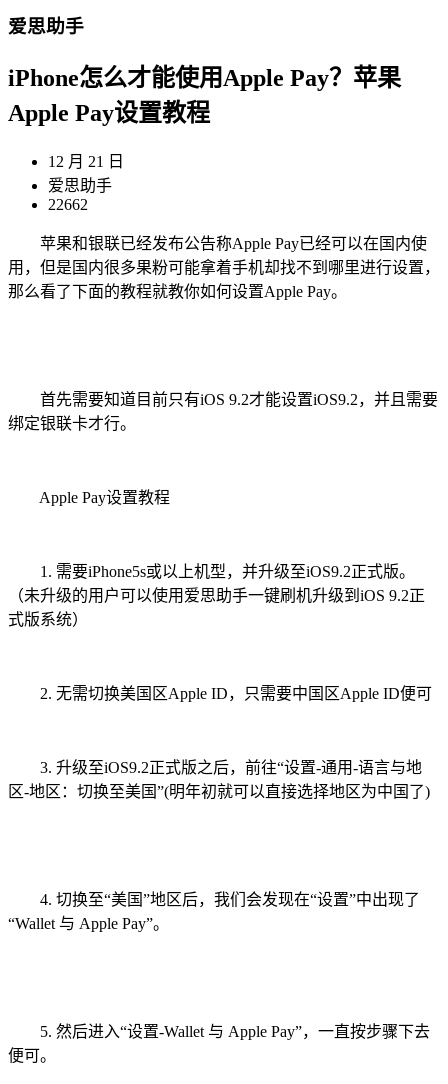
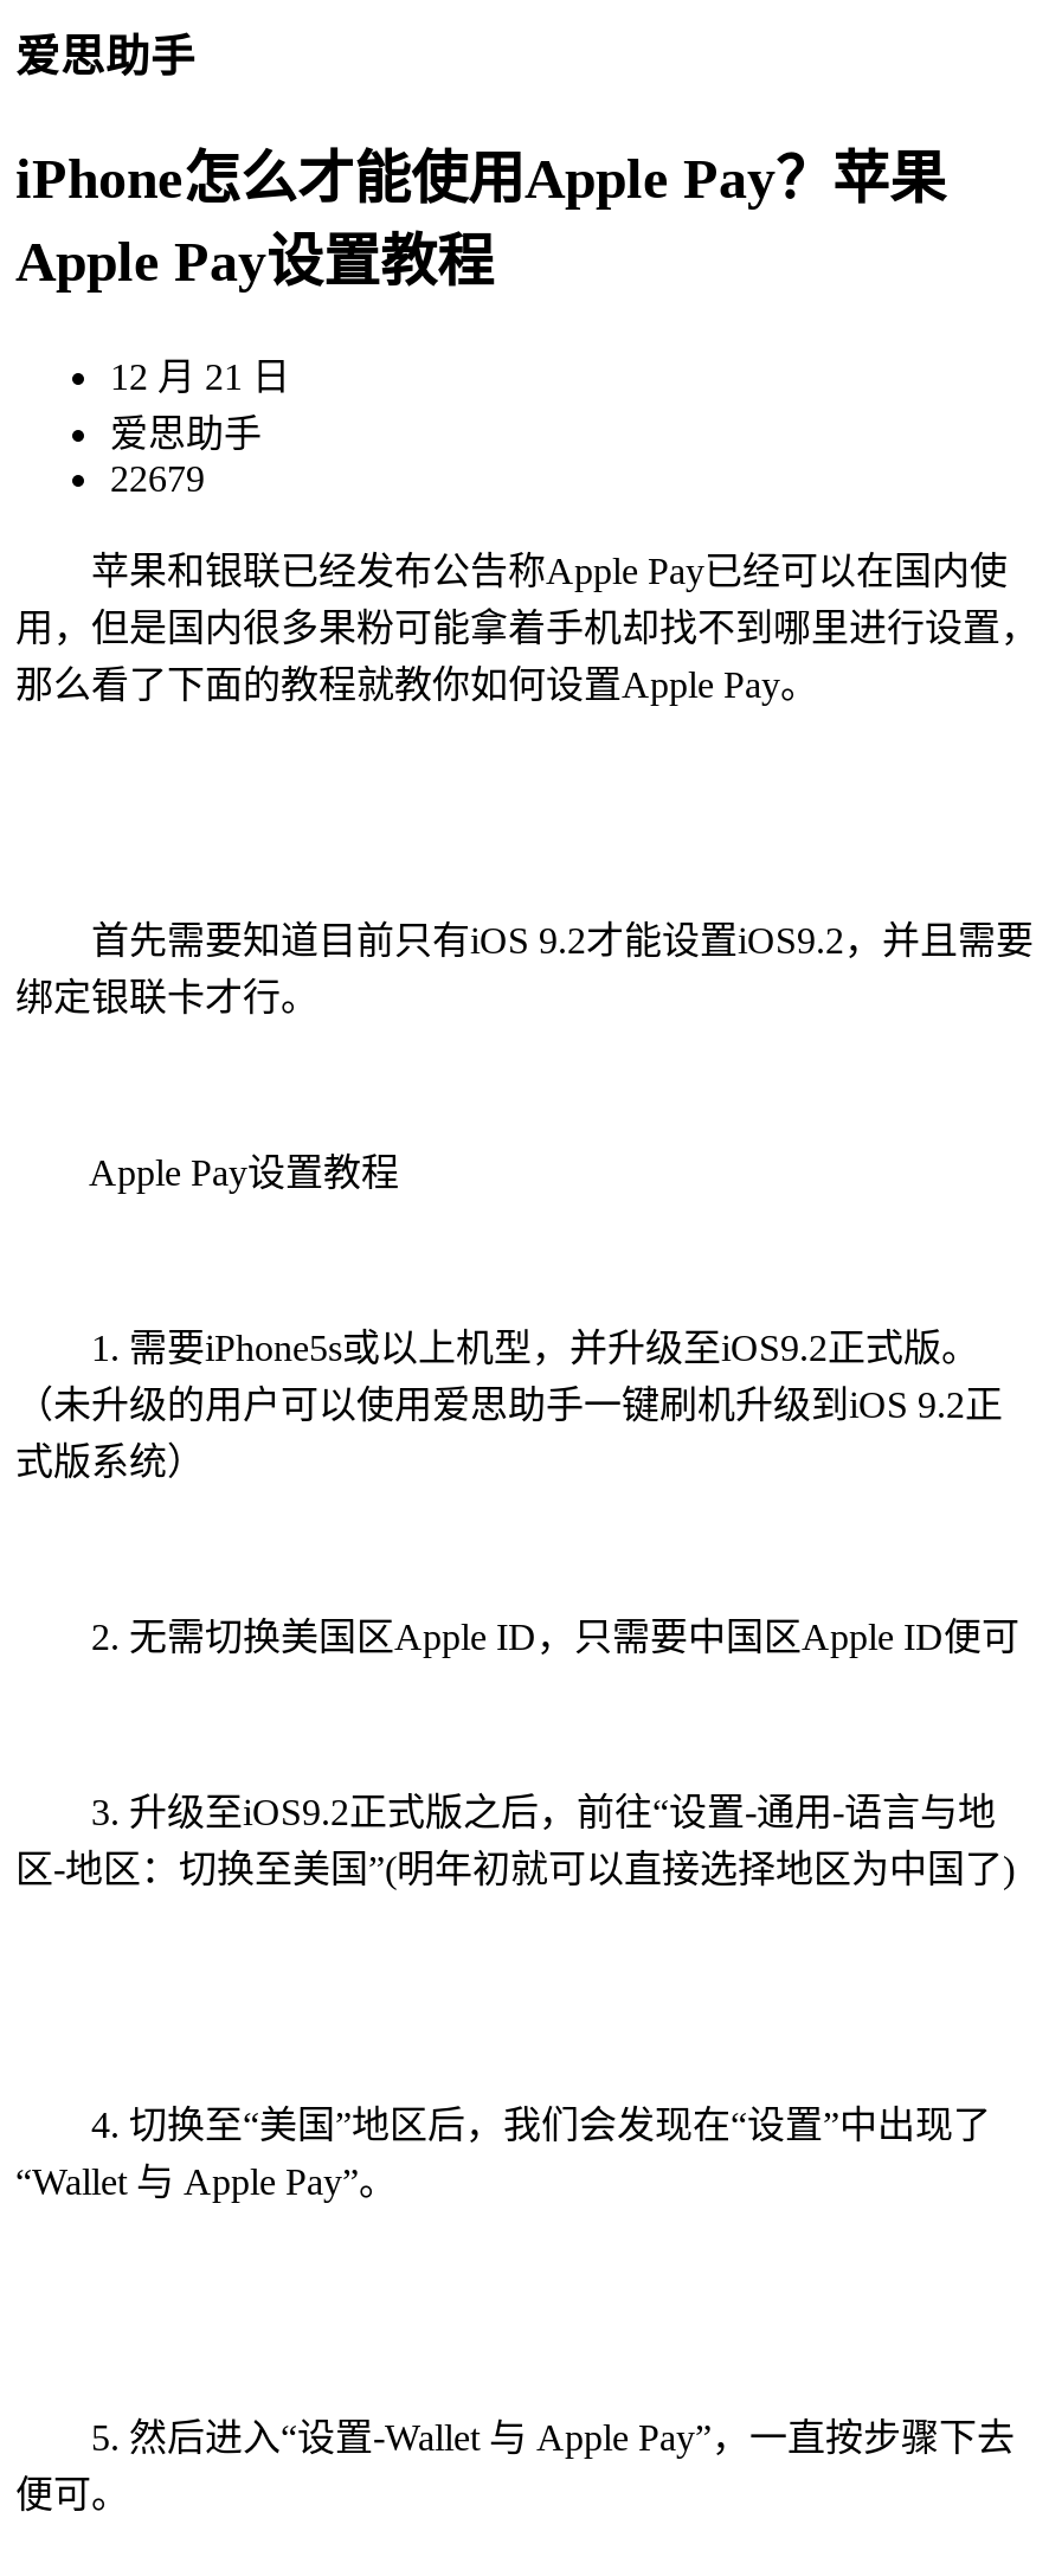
- 22662
+ 22679
